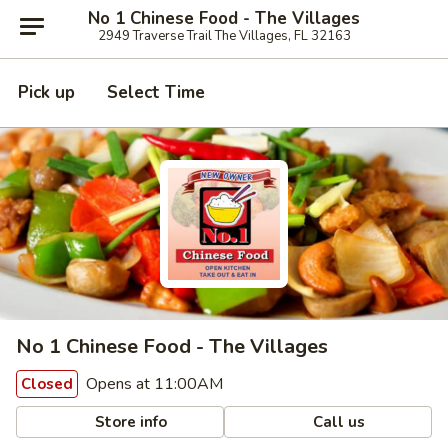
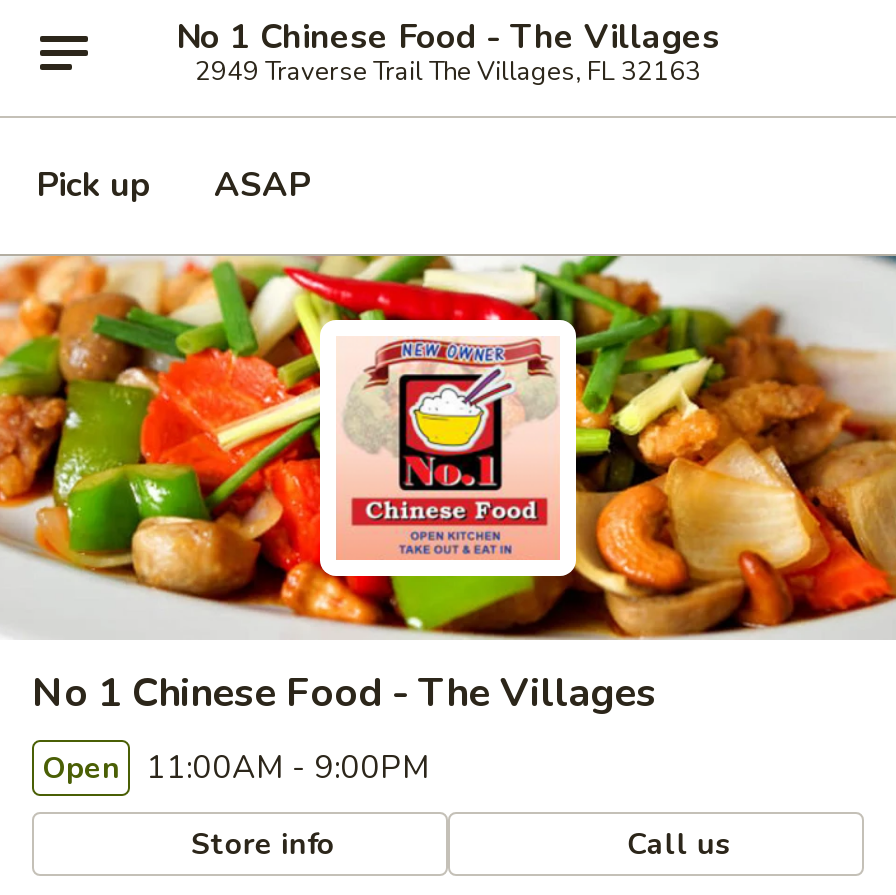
- Select Time
+ ASAP

- Closed Opens at 11:00AM
+ Open 11:00AM - 9:00PM
